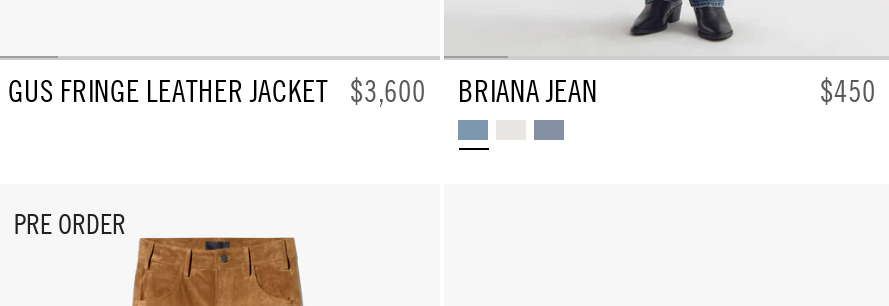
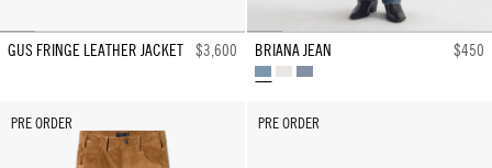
+ PRE ORDER
